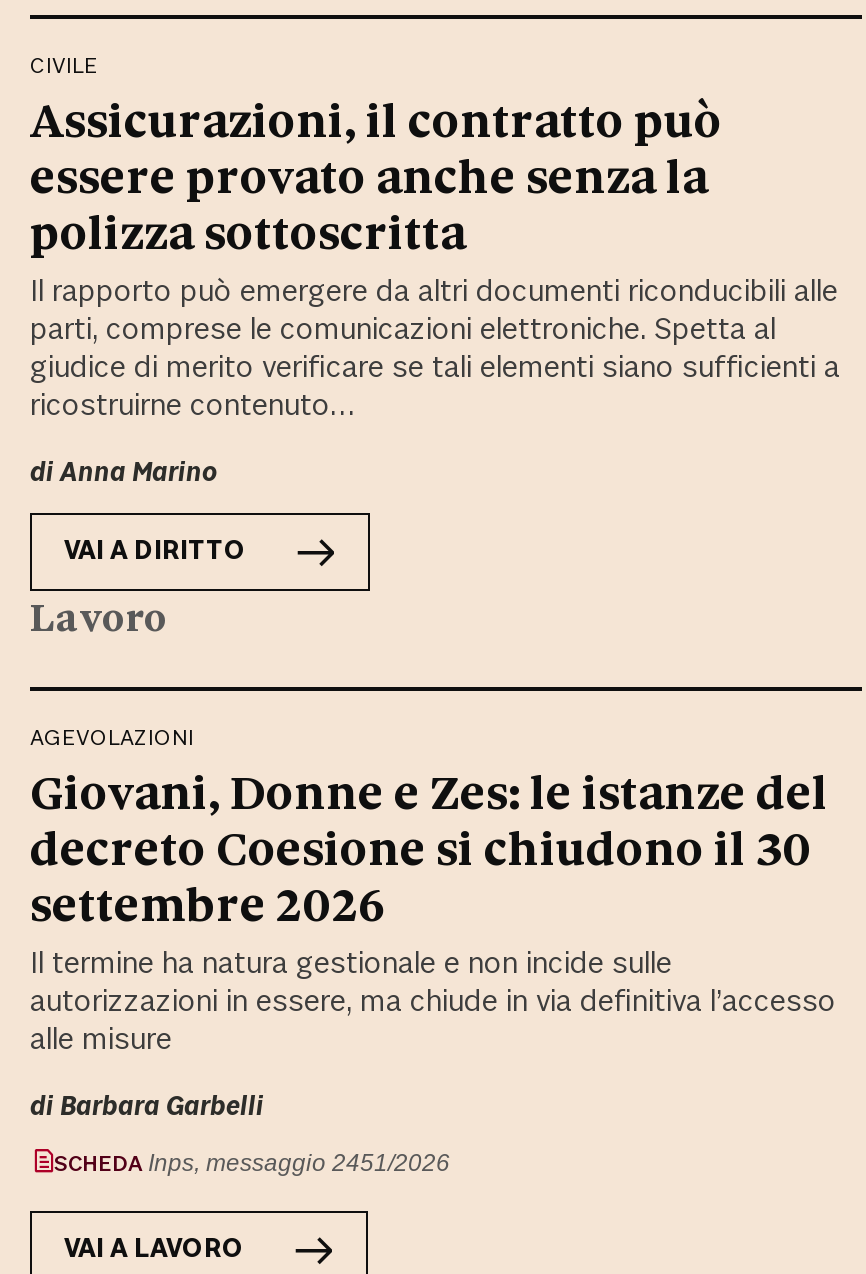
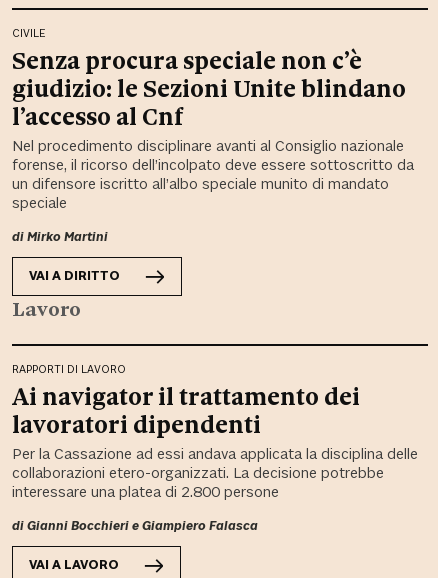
- Assicurazioni, il contratto può
- essere provato anche senza la
- polizza sottoscritta
- Il rapporto può emergere da altri documenti riconducibili alle
- parti, comprese le comunicazioni elettroniche. Spetta al
- giudice di merito verificare se tali elementi siano sufficienti a
- ricostruirne contenuto…
+ Senza procura speciale non c’è
+ giudizio: le Sezioni Unite blindano
+ l’accesso al Cnf
+ Nel procedimento disciplinare avanti al Consiglio nazionale
+ forense, il ricorso dell’incolpato deve essere sottoscritto da
+ un difensore iscritto all’albo speciale munito di mandato
+ speciale

- di Anna Marino
+ di Mirko Martini

- AGEVOLAZIONI
- Giovani, Donne e Zes: le istanze del
- decreto Coesione si chiudono il 30
- settembre 2026
- Il termine ha natura gestionale e non incide sulle
- autorizzazioni in essere, ma chiude in via definitiva l’accesso
- alle misure
- di Barbara Garbelli
- SCHEDA Inps, messaggio 2451/2026
+ RAPPORTI DI LAVORO
+ Ai navigator il trattamento dei
+ lavoratori dipendenti
+ Per la Cassazione ad essi andava applicata la disciplina delle
+ collaborazioni etero-organizzati. La decisione potrebbe
+ interessare una platea di 2.800 persone
+ di Gianni Bocchieri e Giampiero Falasca
